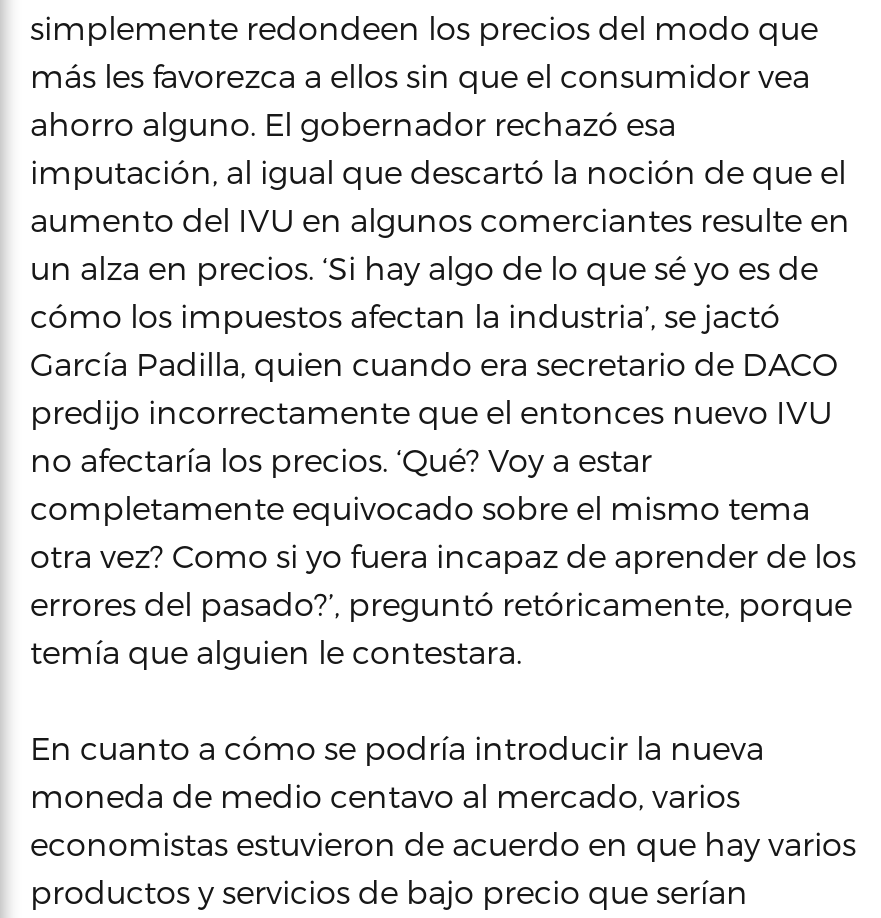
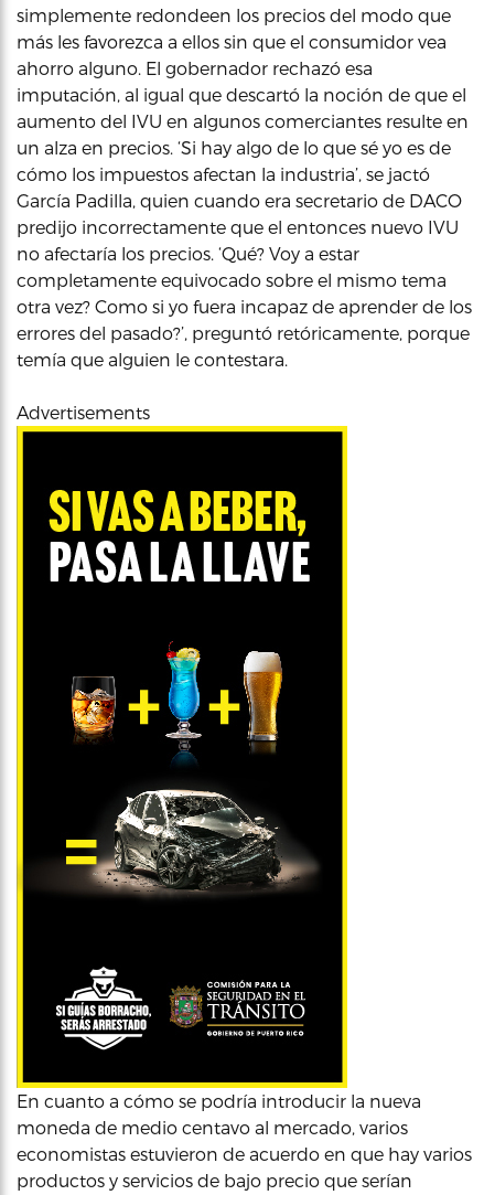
+ [image]

+ Advertisements
